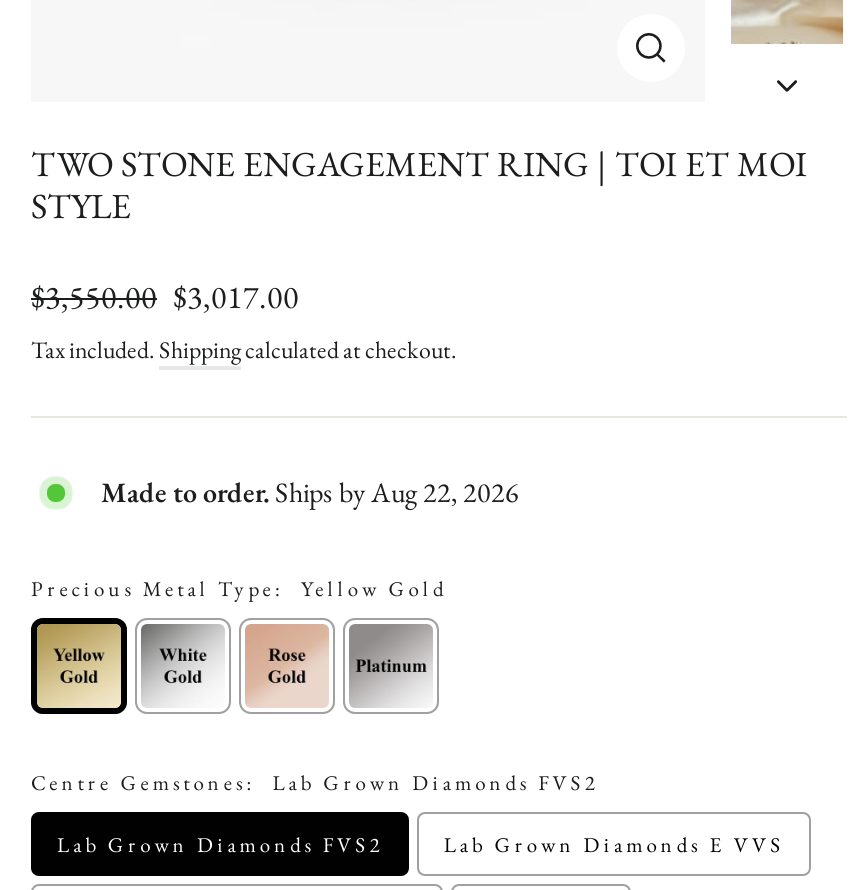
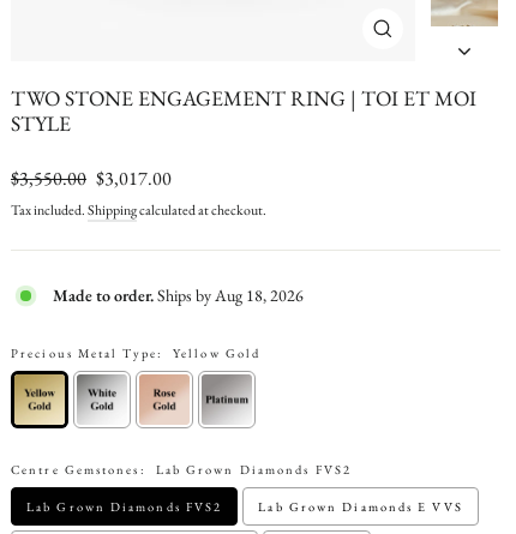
- Made to order. Ships by Aug 22, 2026
+ Made to order. Ships by Aug 18, 2026
